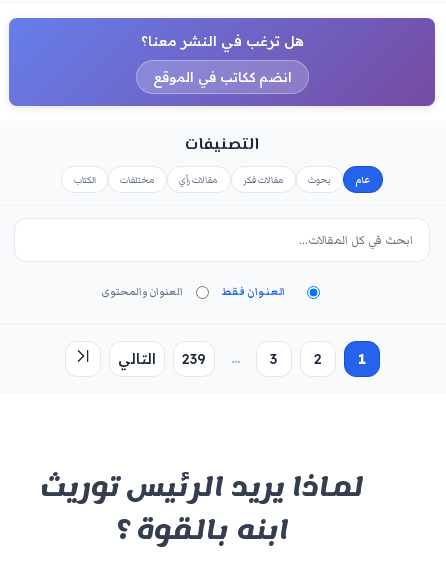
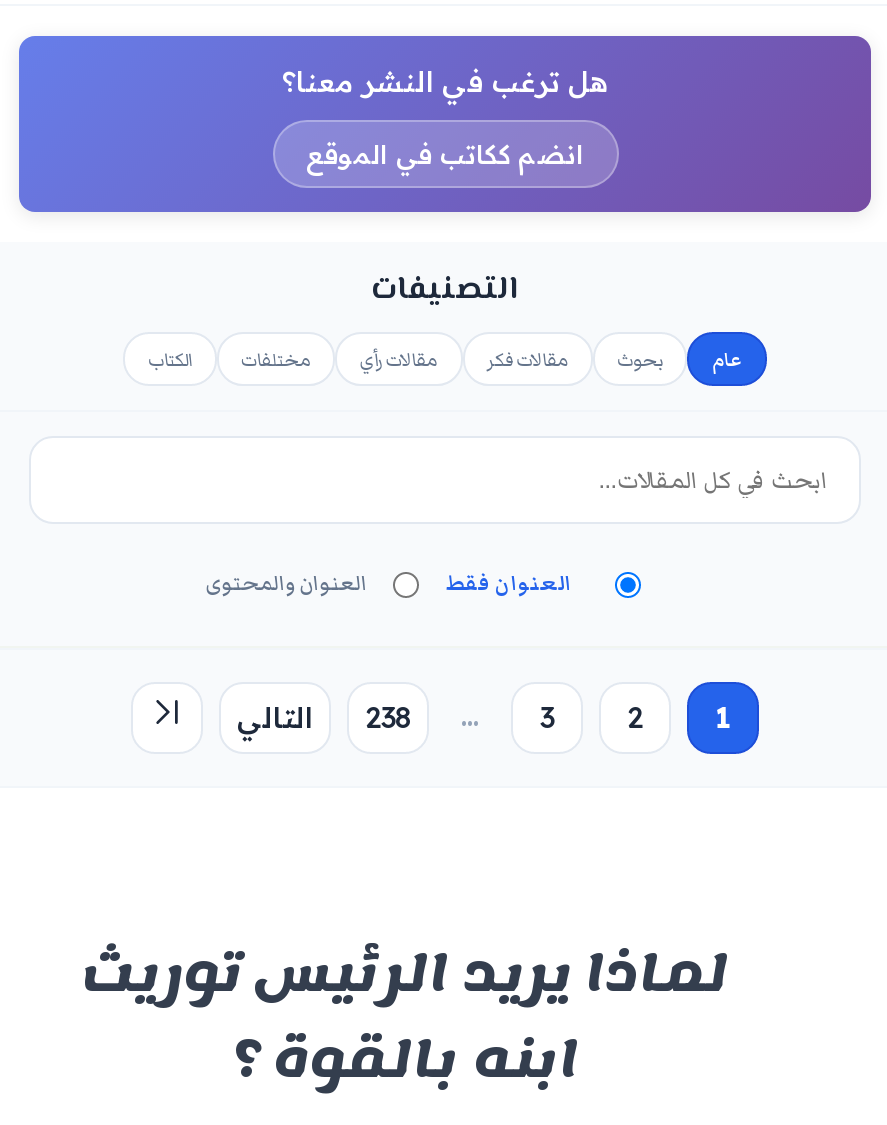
- 239
+ 238
